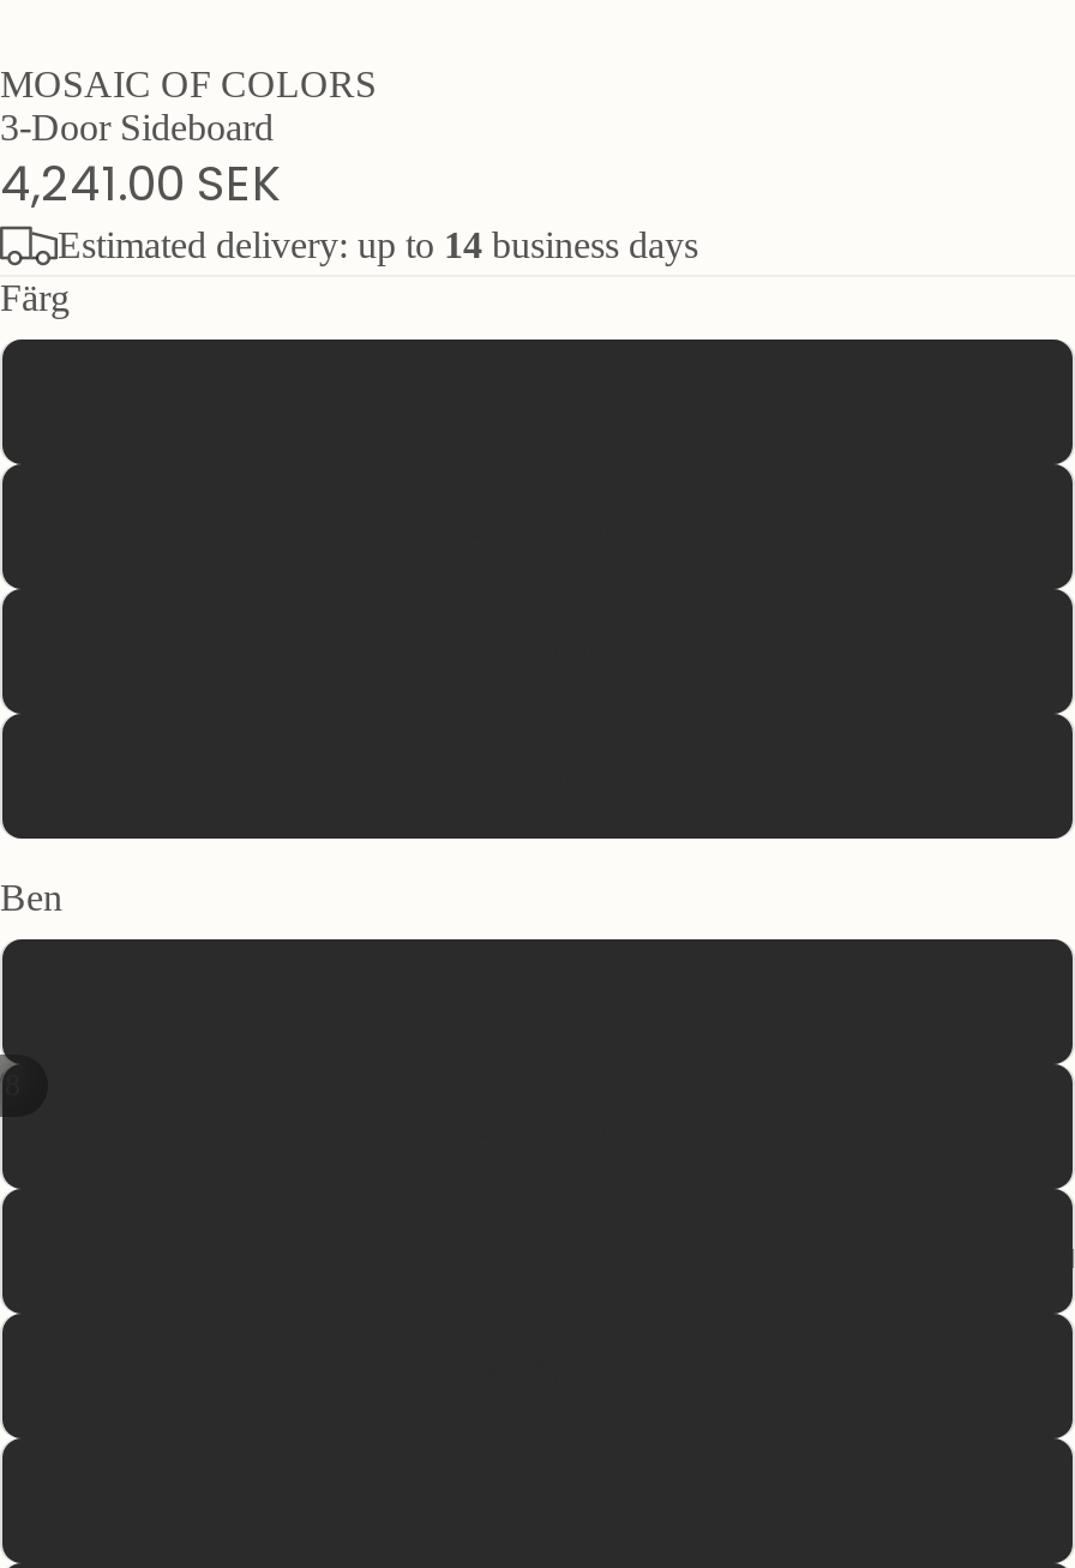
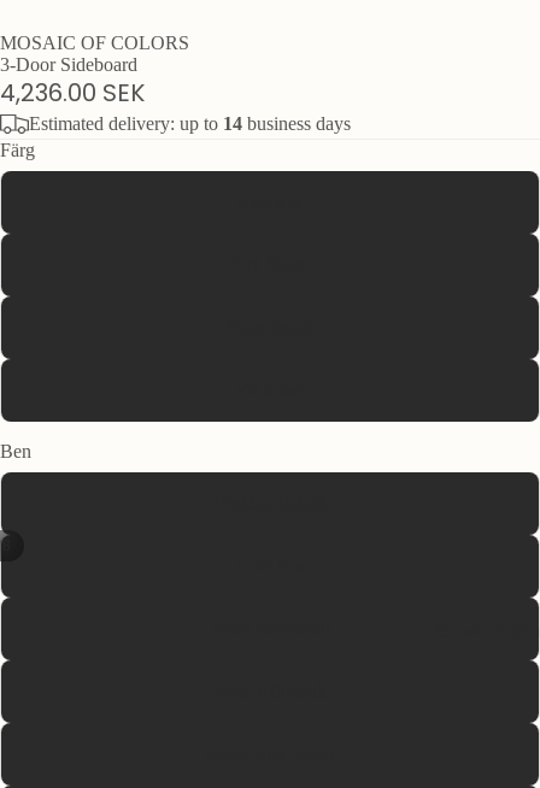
- 4,241.00 SEK
+ 4,236.00 SEK
